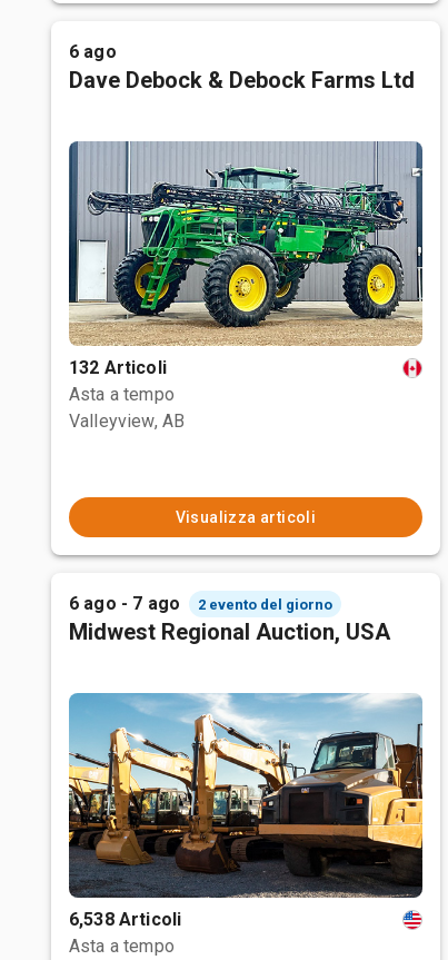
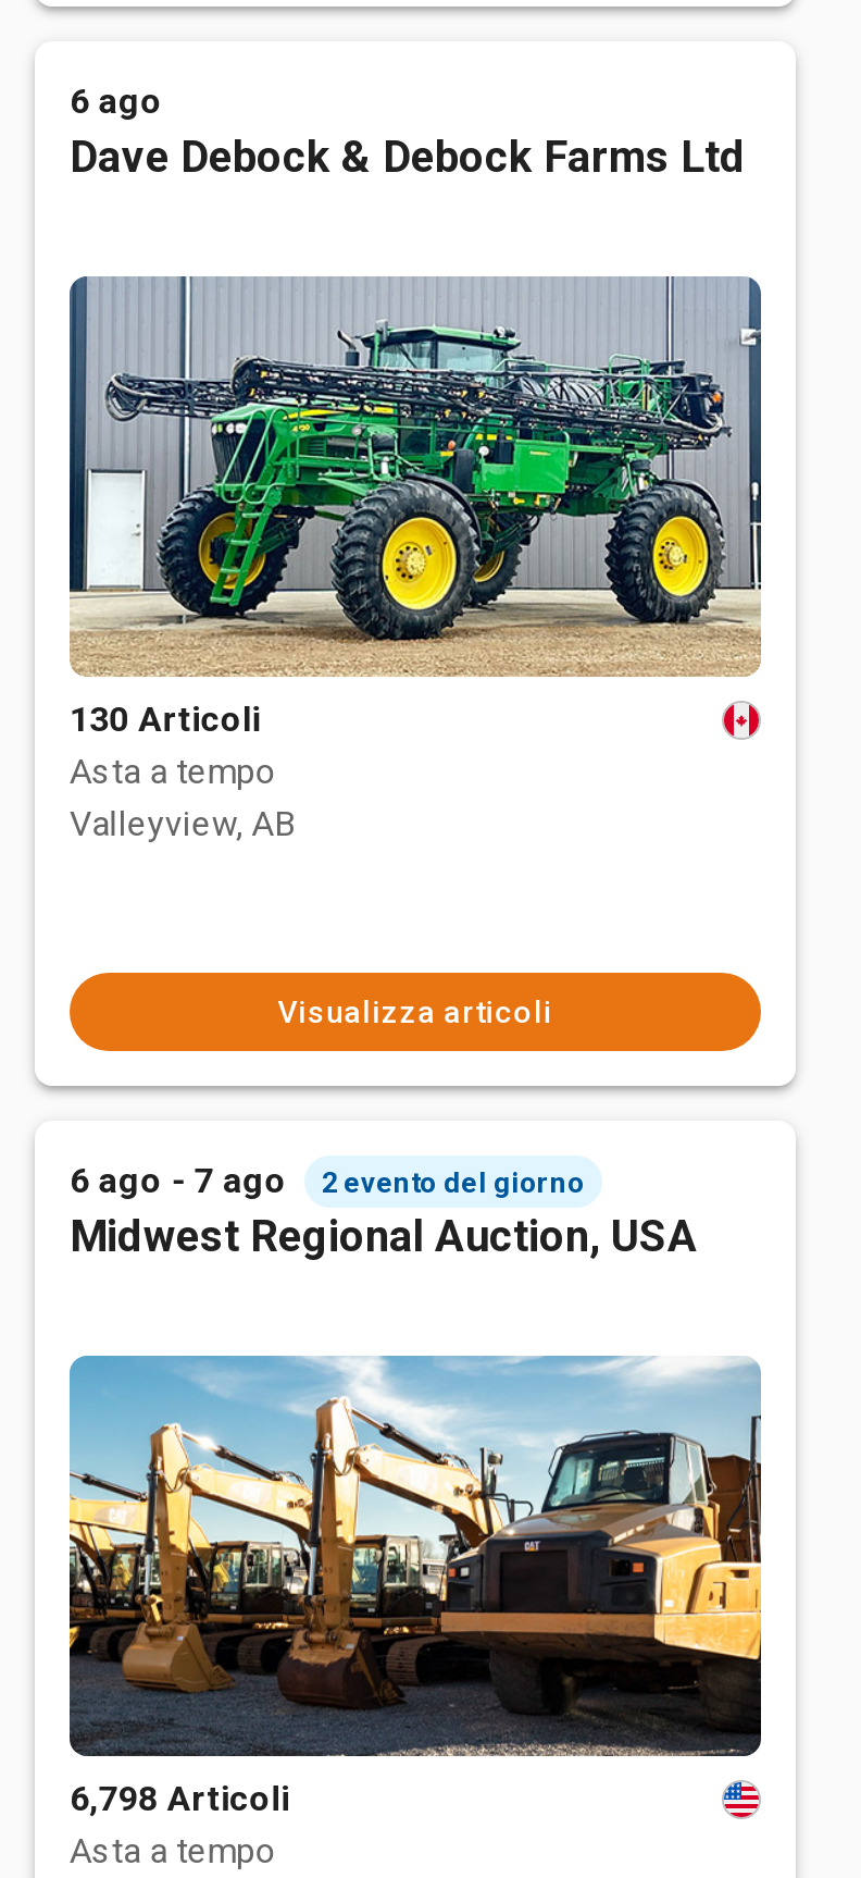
- 132 Articoli
+ 130 Articoli

- 6,538 Articoli
+ 6,798 Articoli
